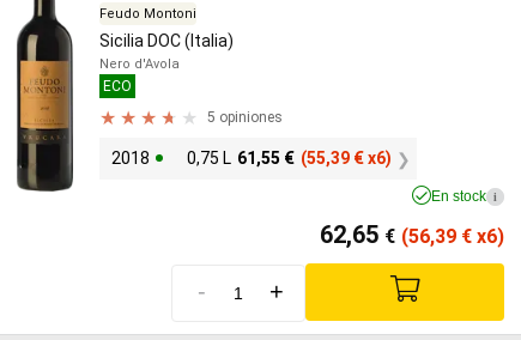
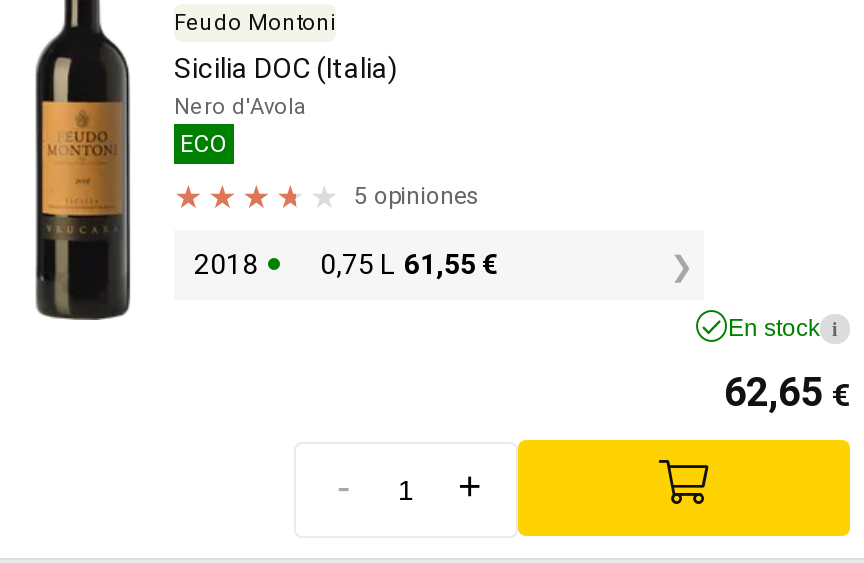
- 2018 0,75 L 61,55 € (55,39 €x6)
+ 2018 0,75 L 61,55 €

- 62,65 € (56,39 €x6)
+ 62,65 €
